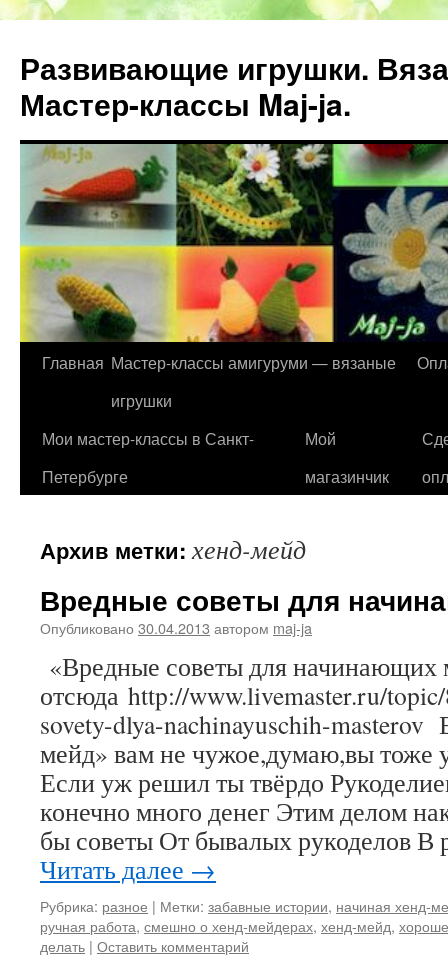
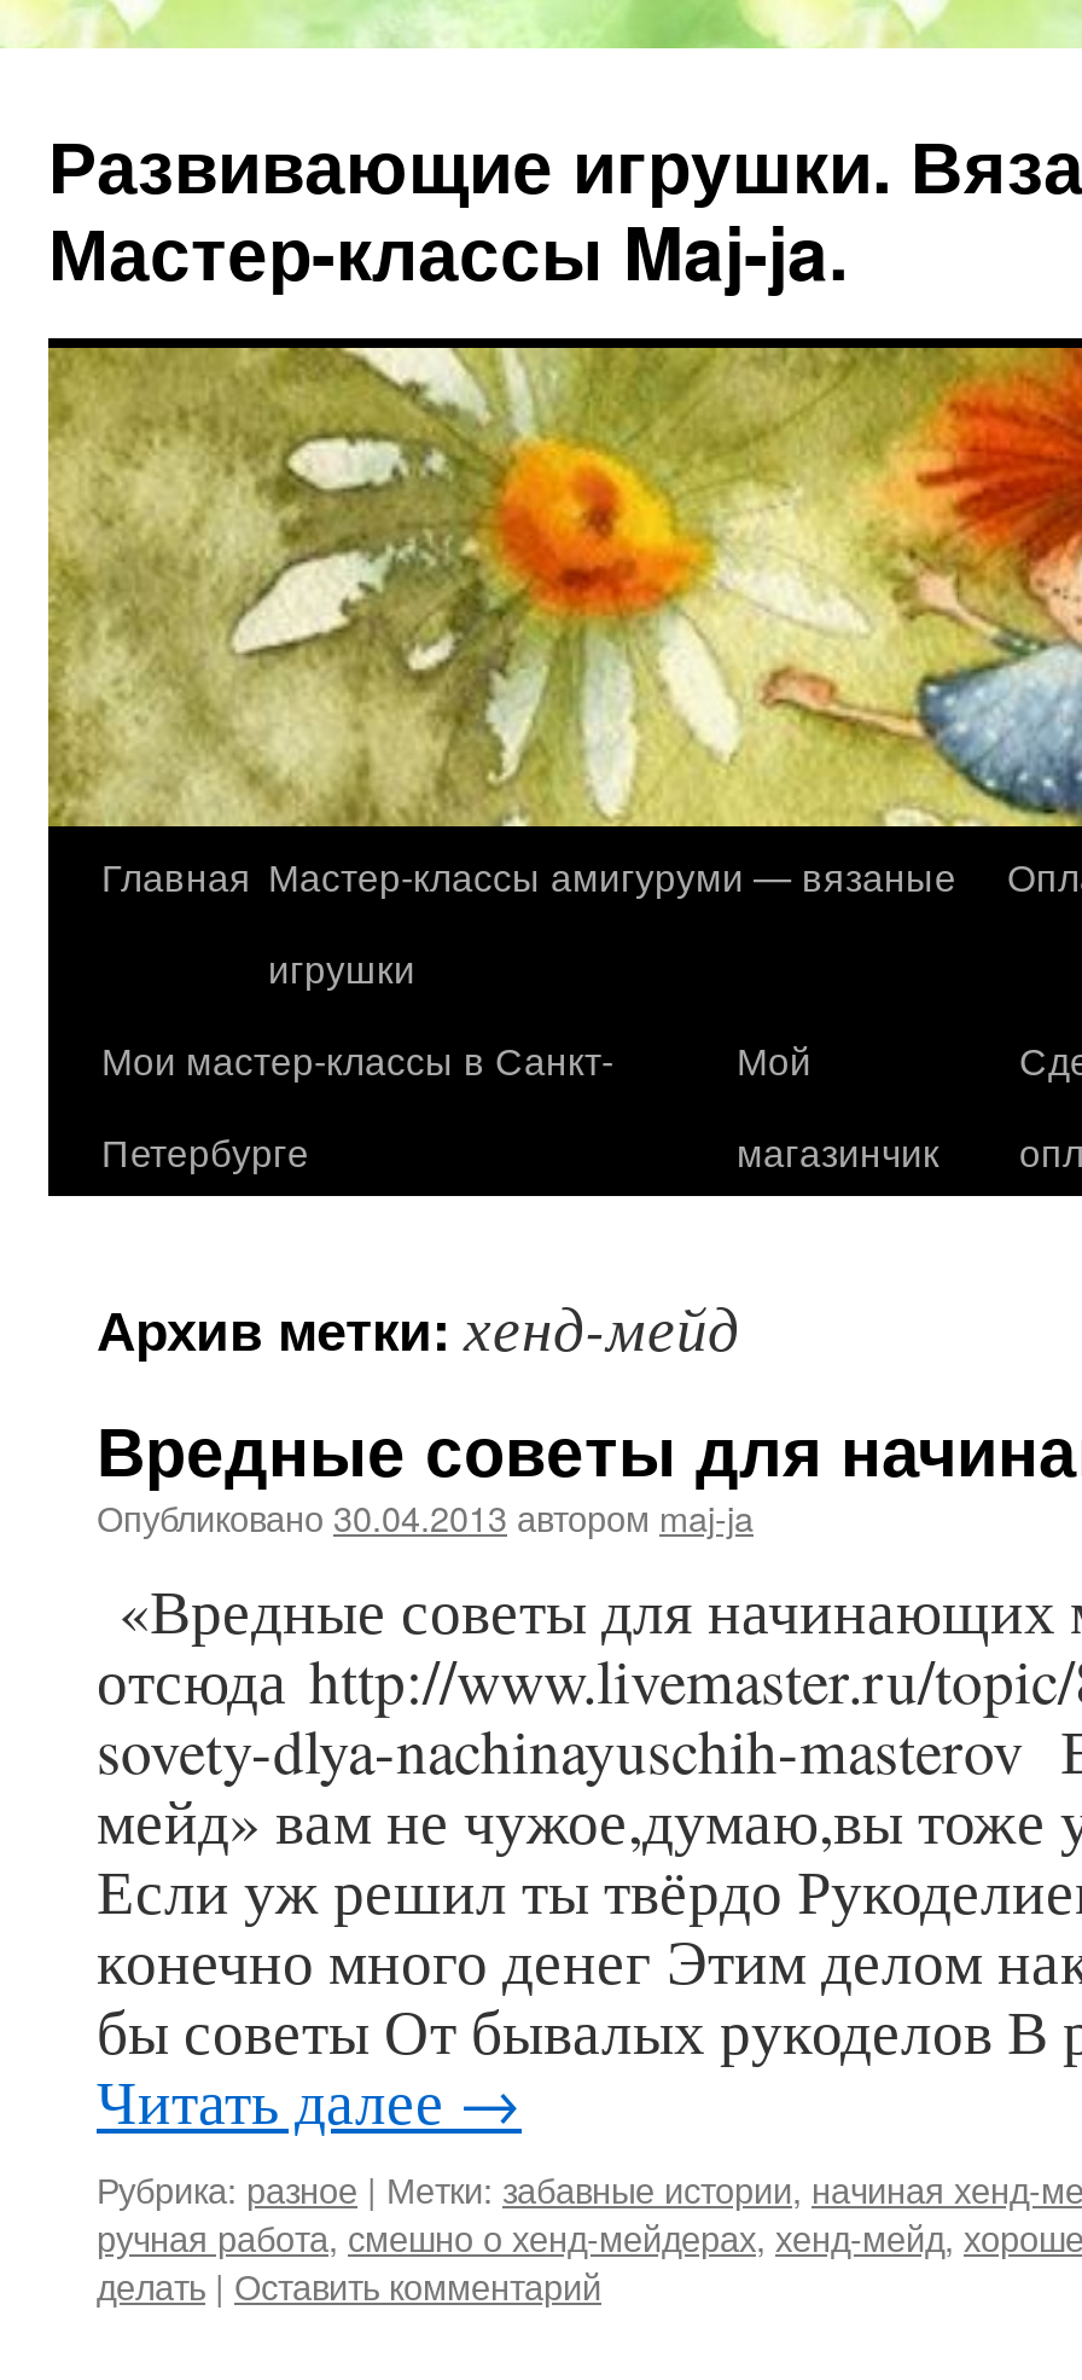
- [image]
+ [image]
